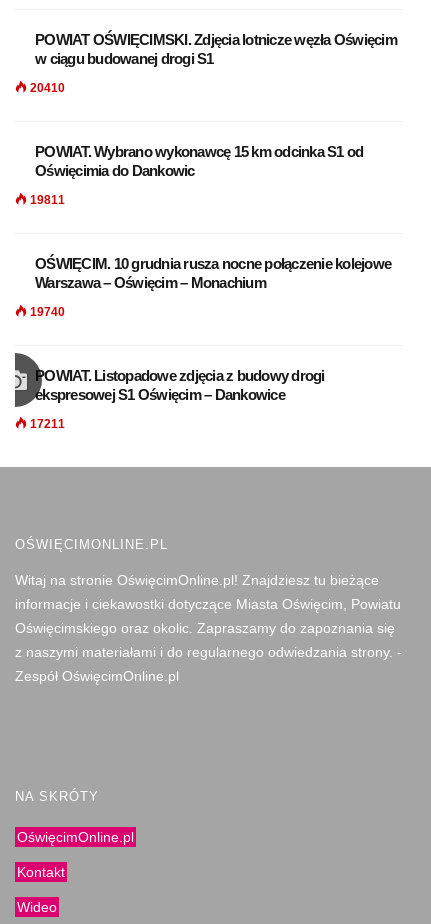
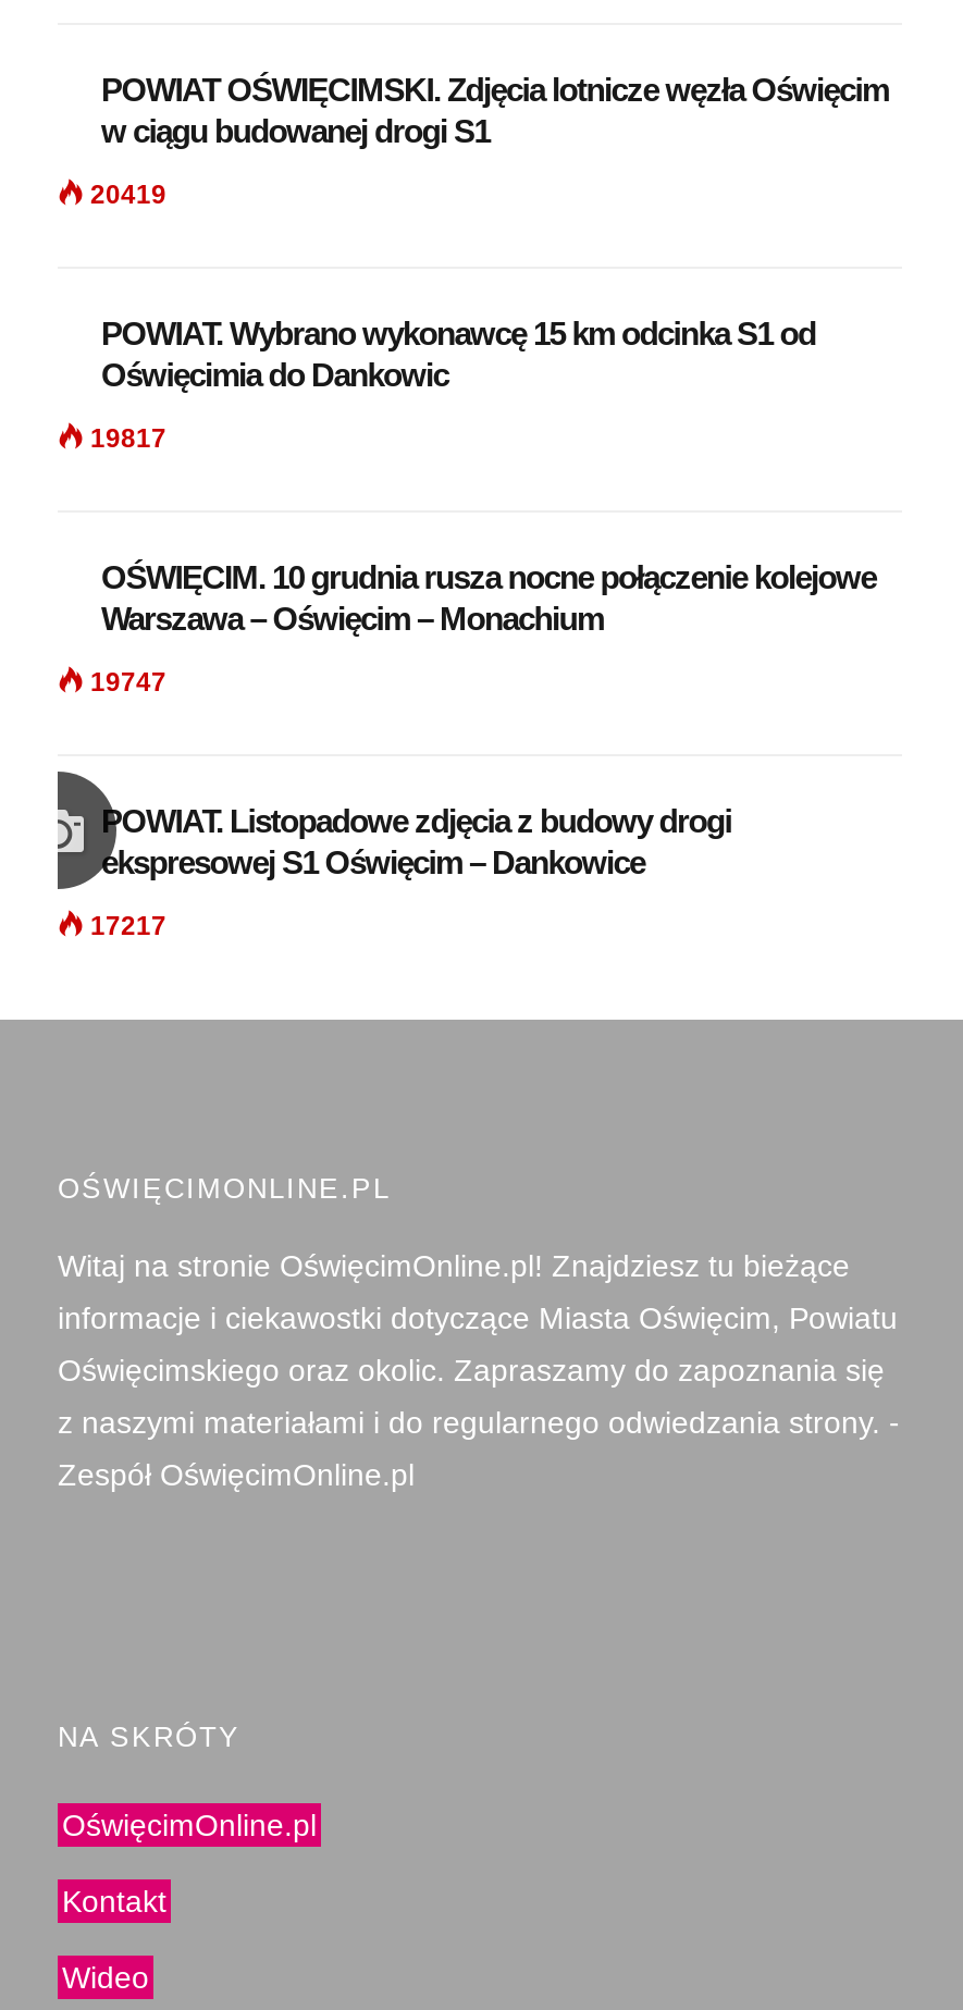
- 20410
+ 20419

- 19811
+ 19817

- 19740
+ 19747

- 17211
+ 17217
